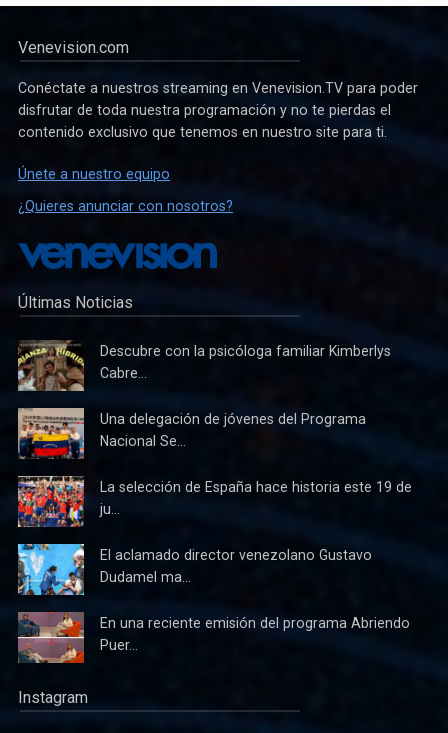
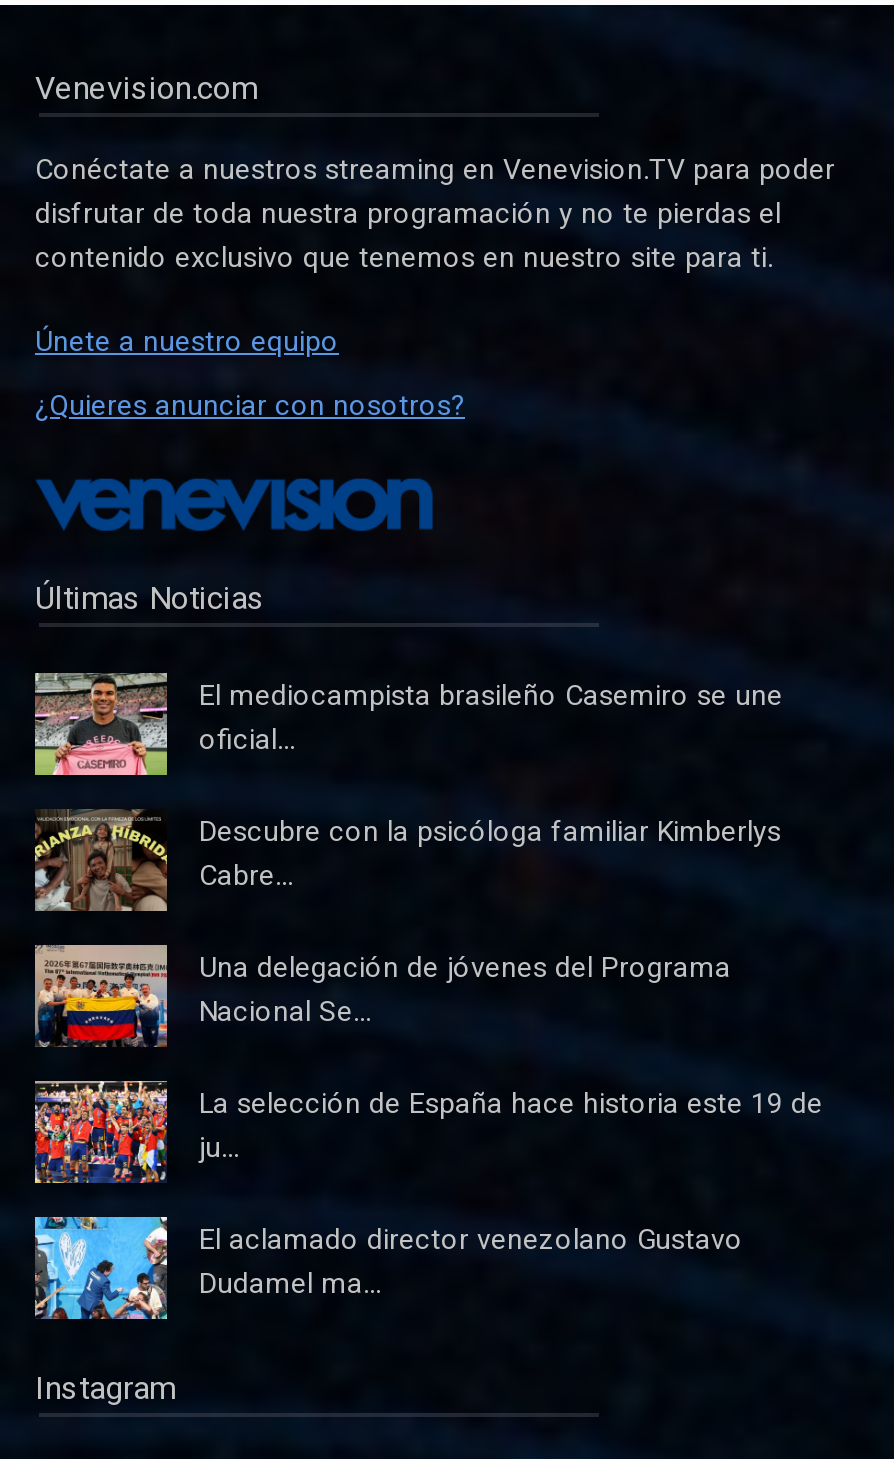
+ [image]
+ El mediocampista brasileño Casemiro se une
+ oficial...

moved down: Descubre con la psicóloga familiar Kimberlys | Cabre... | Una delegación de jóvenes del Programa | Nacional Se... | La selección de España hace historia este 19 de | ju... | El aclamado director venezolano Gustavo | Dudamel ma...

- [image]
- En una reciente emisión del programa Abriendo
- Puer...
